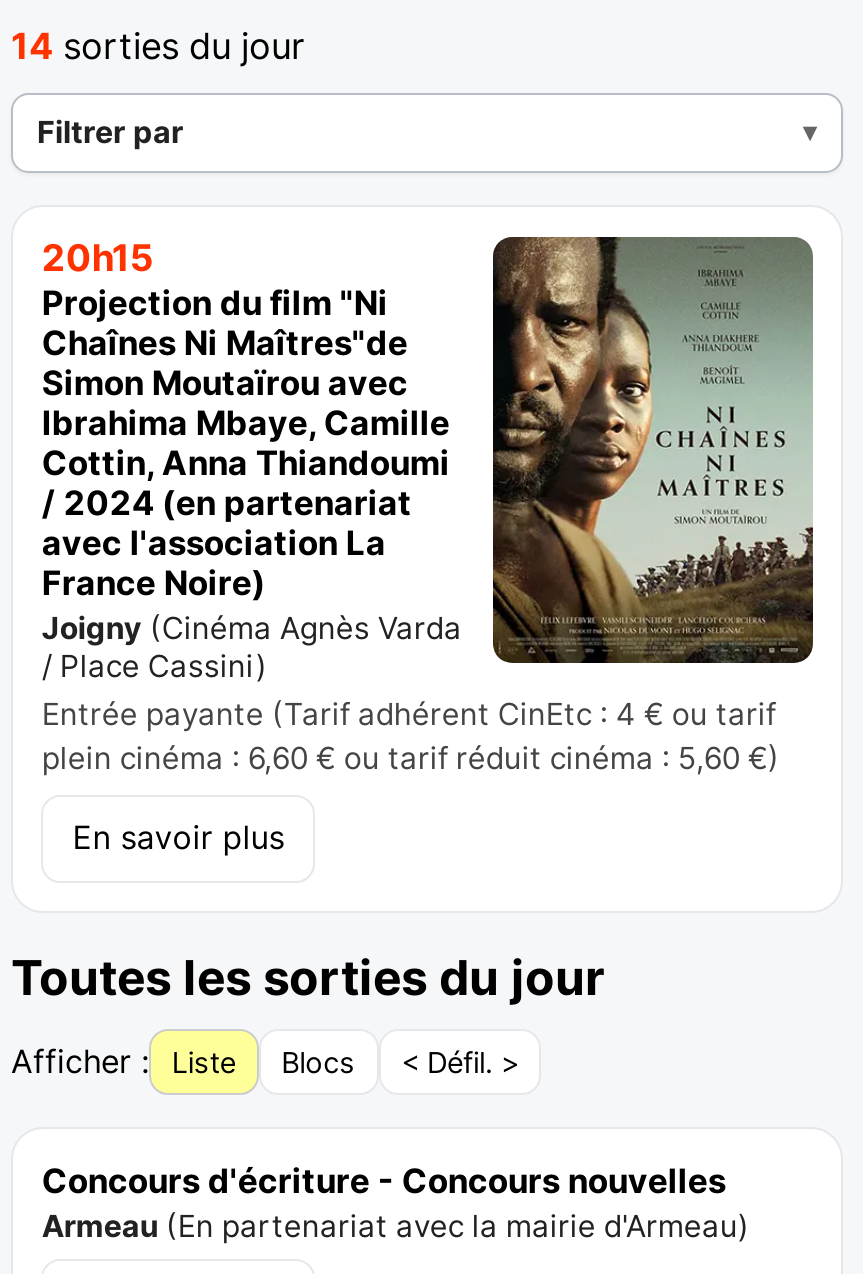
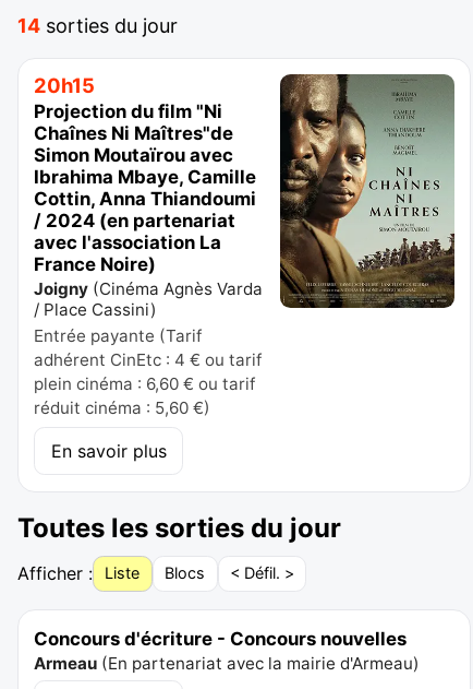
- Filtrer par

moved up: [image] | 20h15 | Projection du film "Ni | ... | Joigny (Cinéma Agnès Varda | / Place Cassini)
